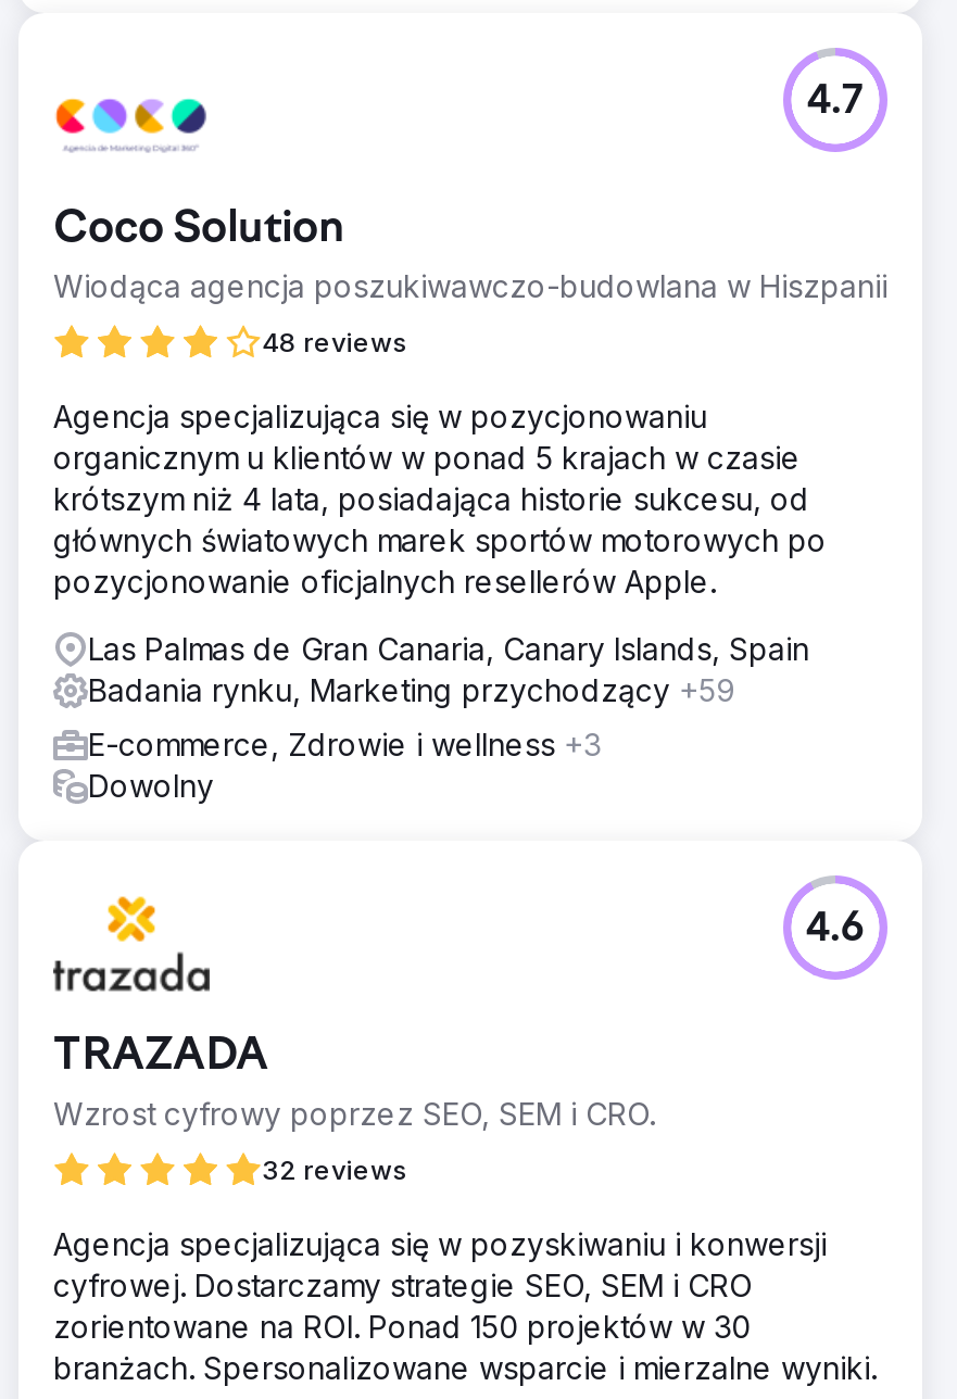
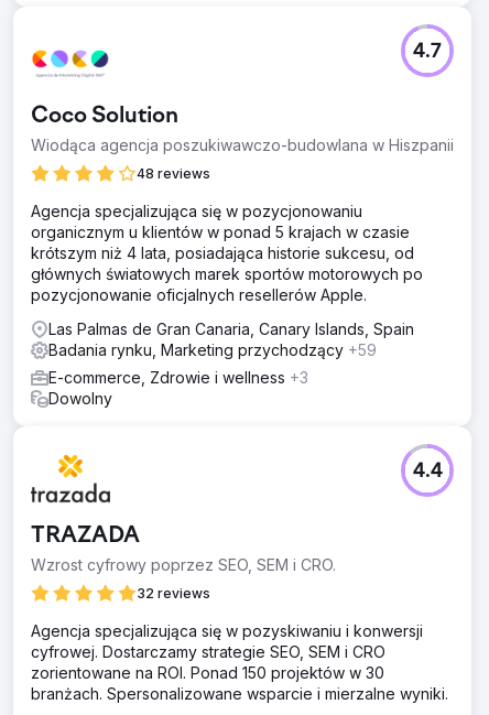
- 4.6
+ 4.4
